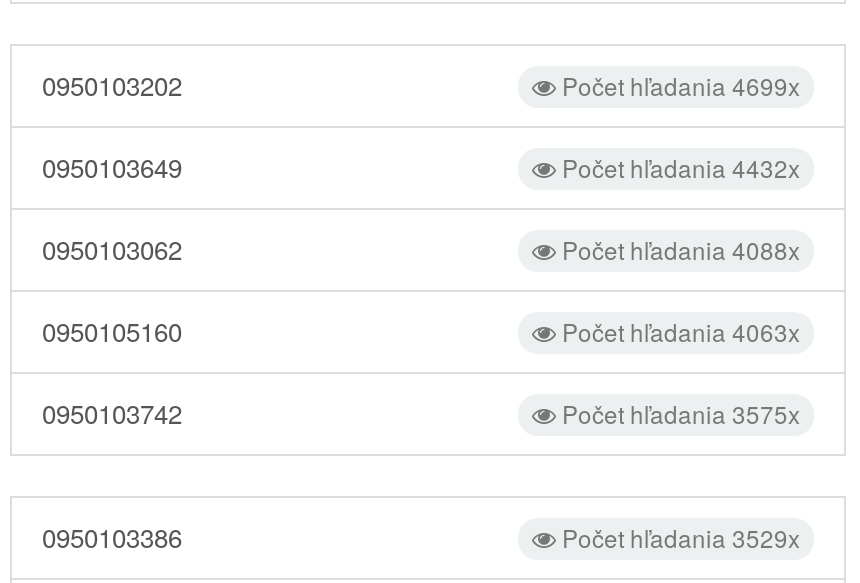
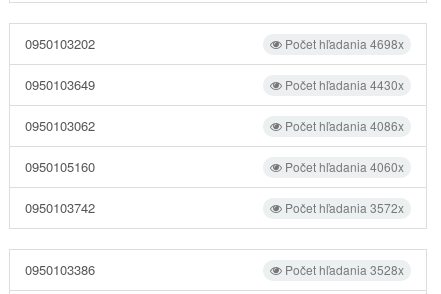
- Počet hľadania 4699x
+ Počet hľadania 4698x

- Počet hľadania 4432x
+ Počet hľadania 4430x

- Počet hľadania 4088x
+ Počet hľadania 4086x

- Počet hľadania 4063x
+ Počet hľadania 4060x

- Počet hľadania 3575x
+ Počet hľadania 3572x

- Počet hľadania 3529x
+ Počet hľadania 3528x
